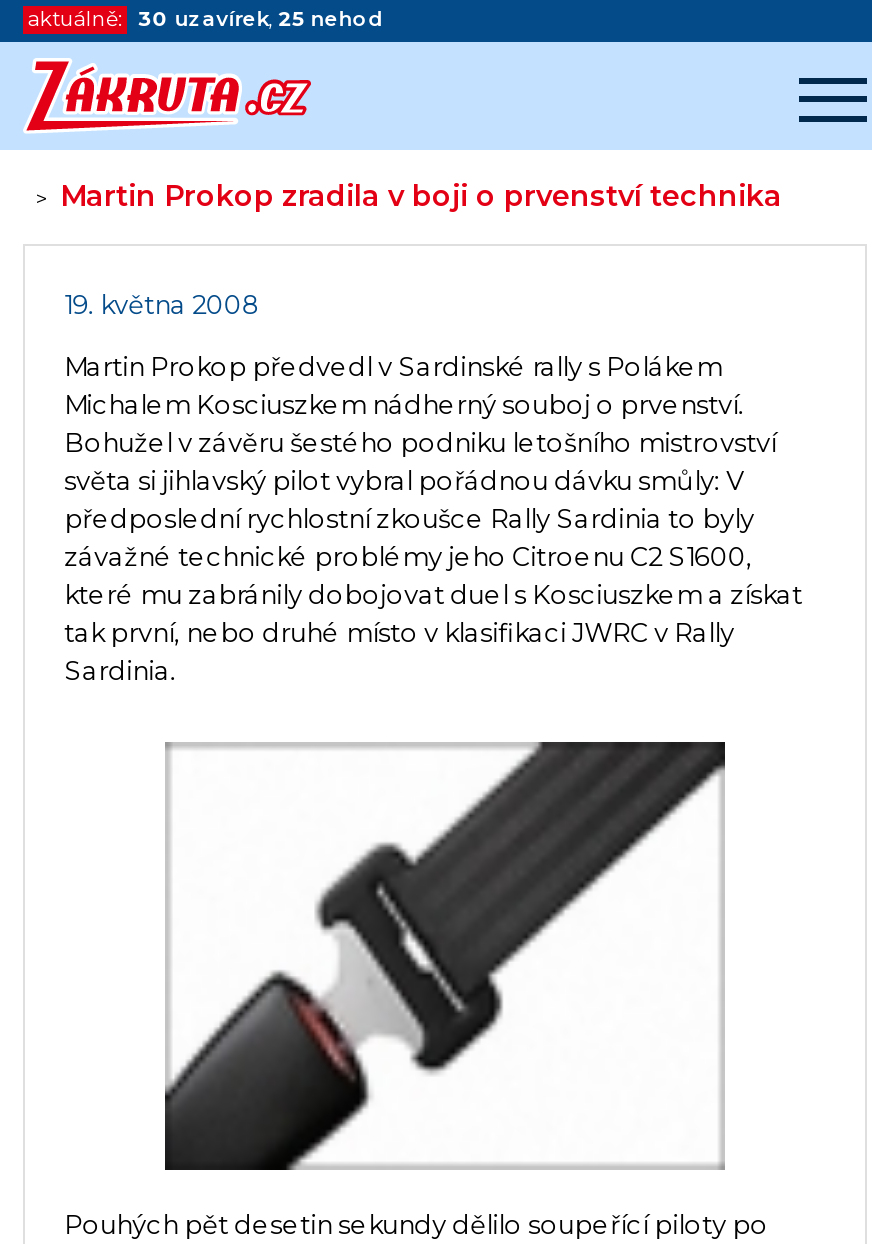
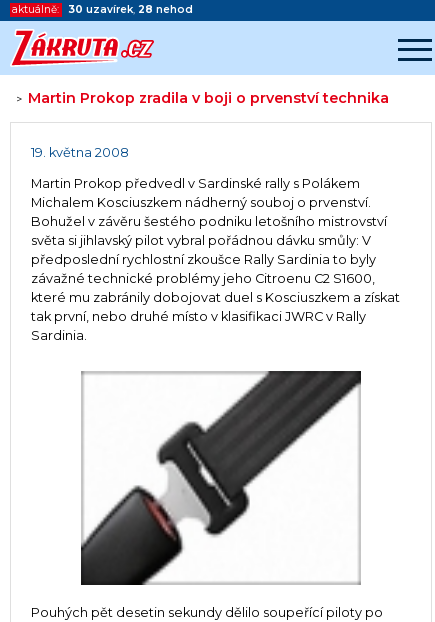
- 30 uzavírek, 25 nehod
+ 30 uzavírek, 28 nehod
